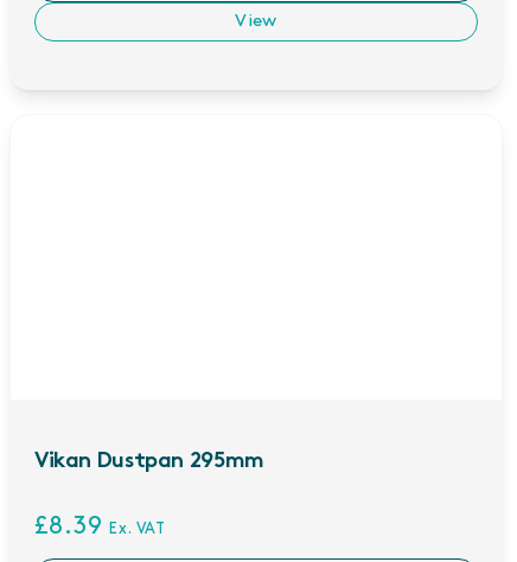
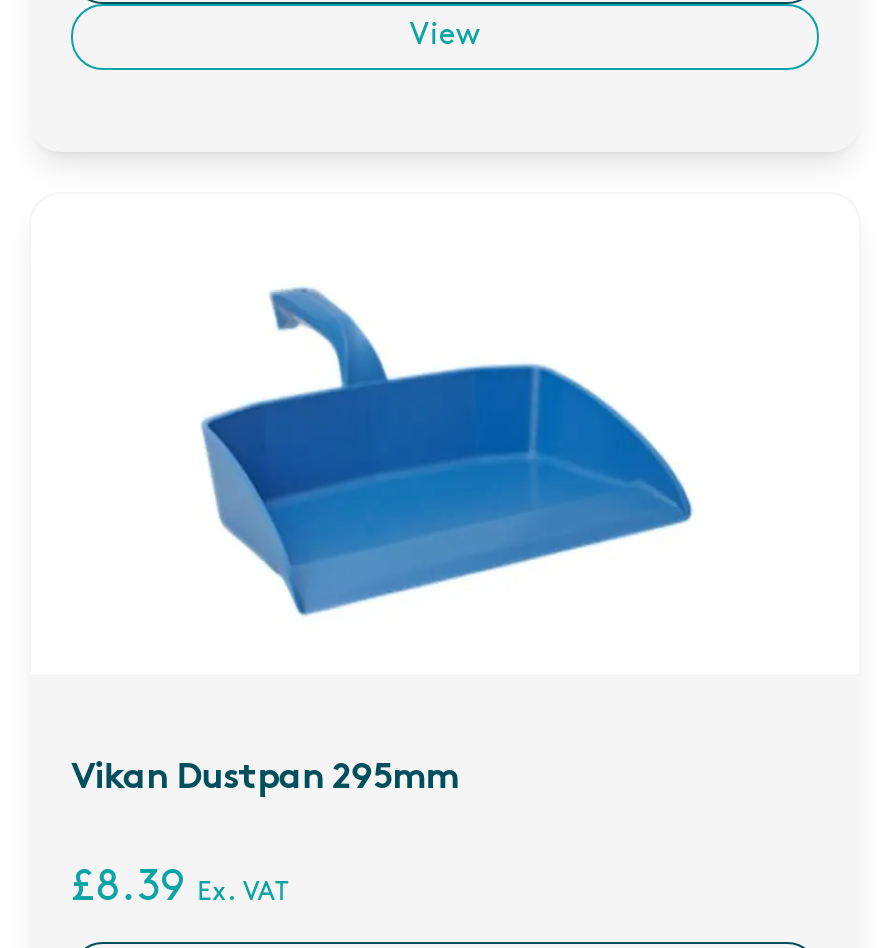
+ [image]
